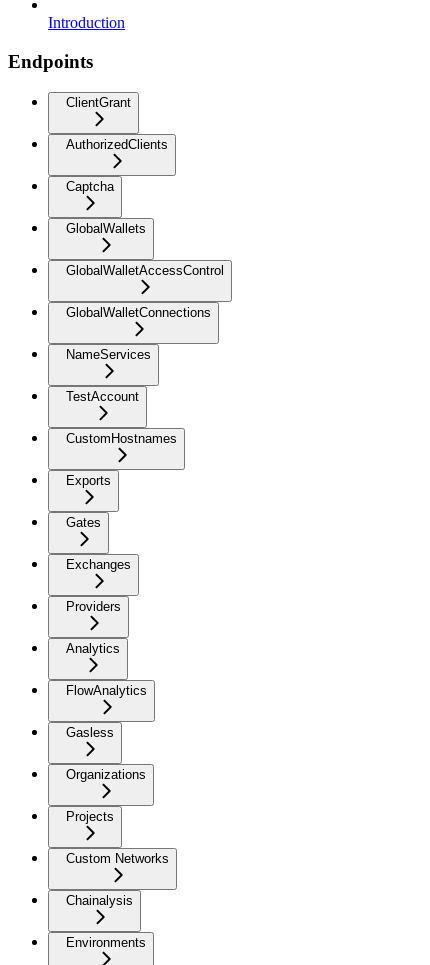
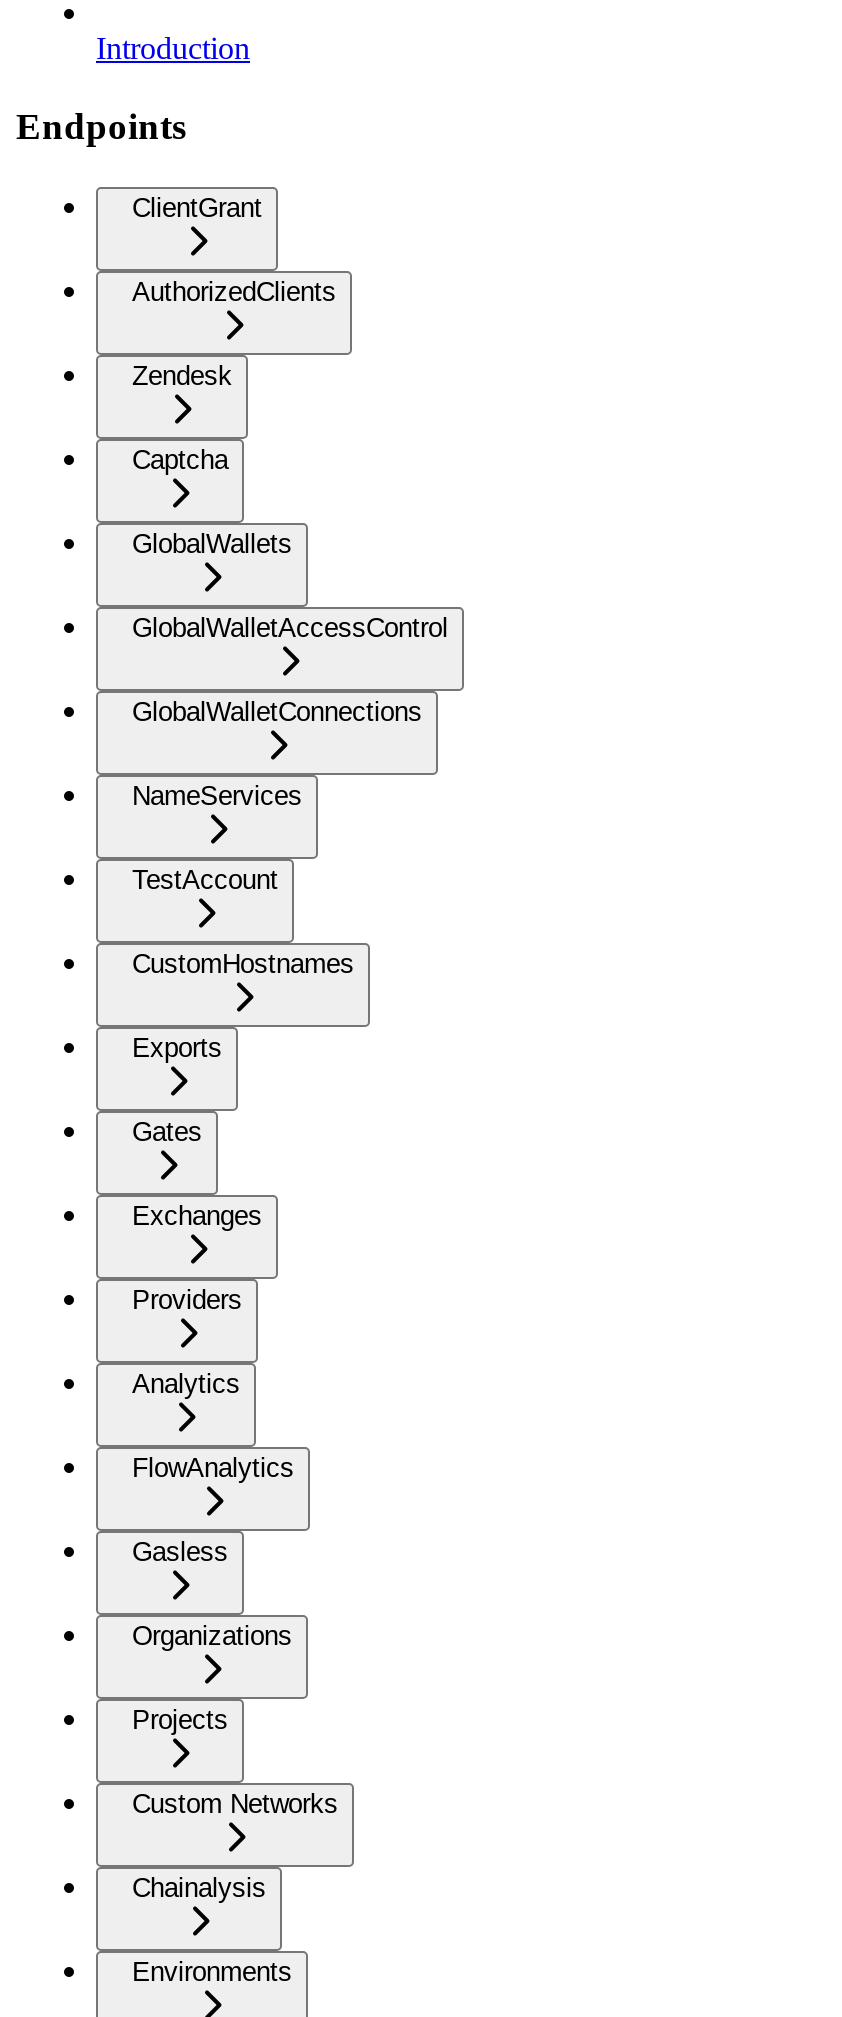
+ Zendesk
